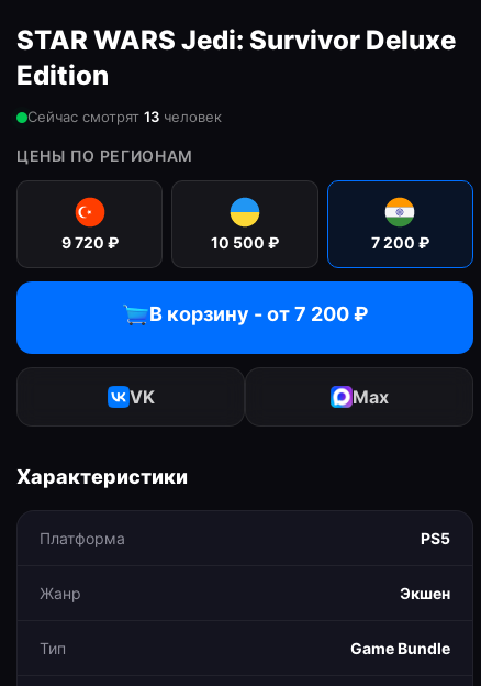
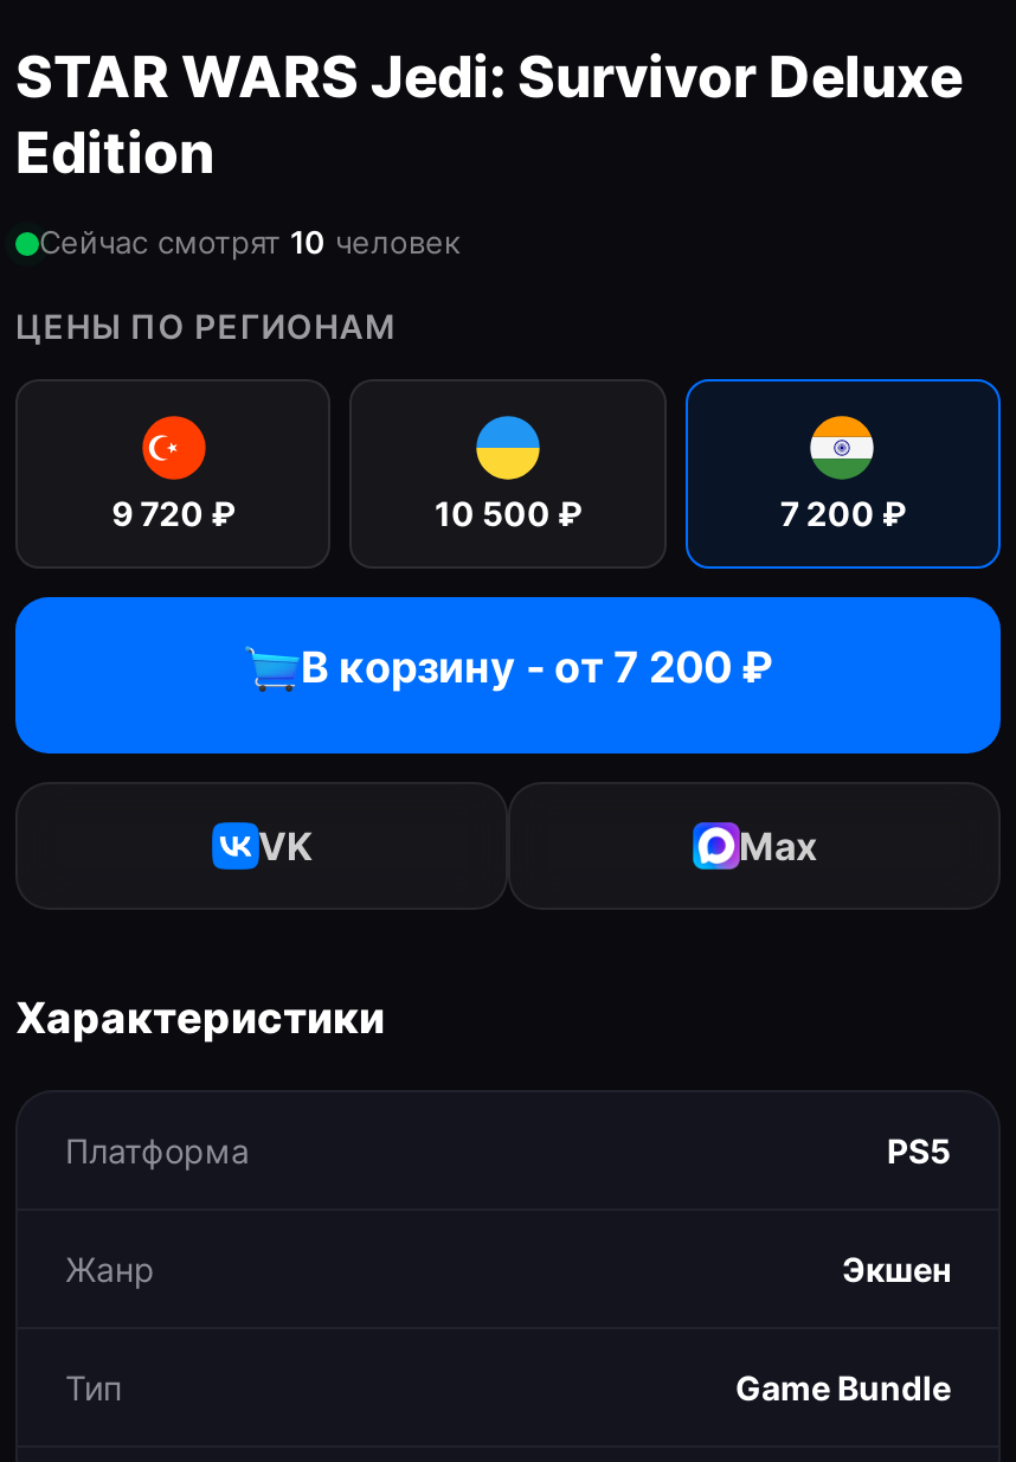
- Сейчас смотрят 13 человек
+ Сейчас смотрят 10 человек
